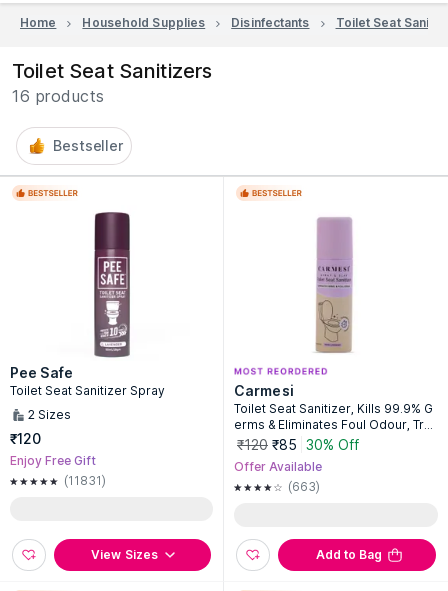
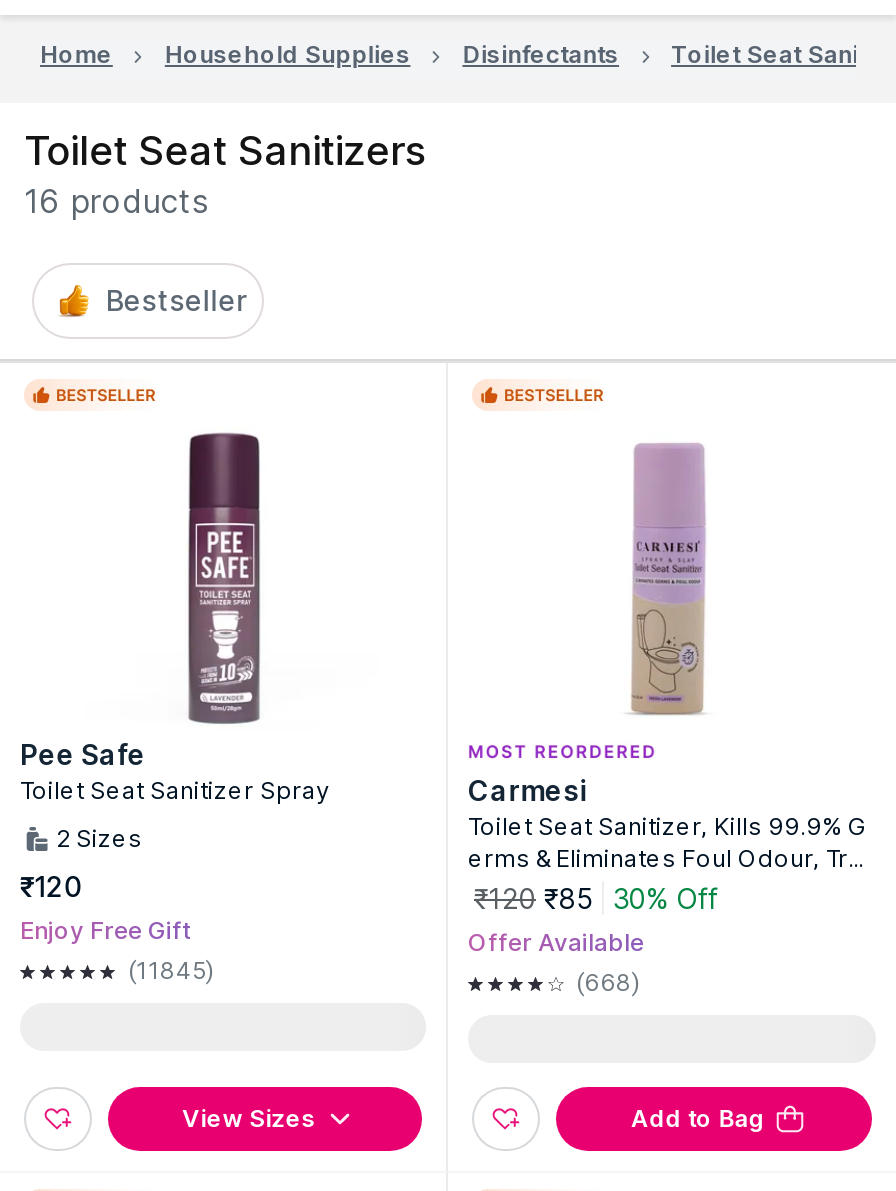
- (11831)
+ (11845)

- (663)
+ (668)
